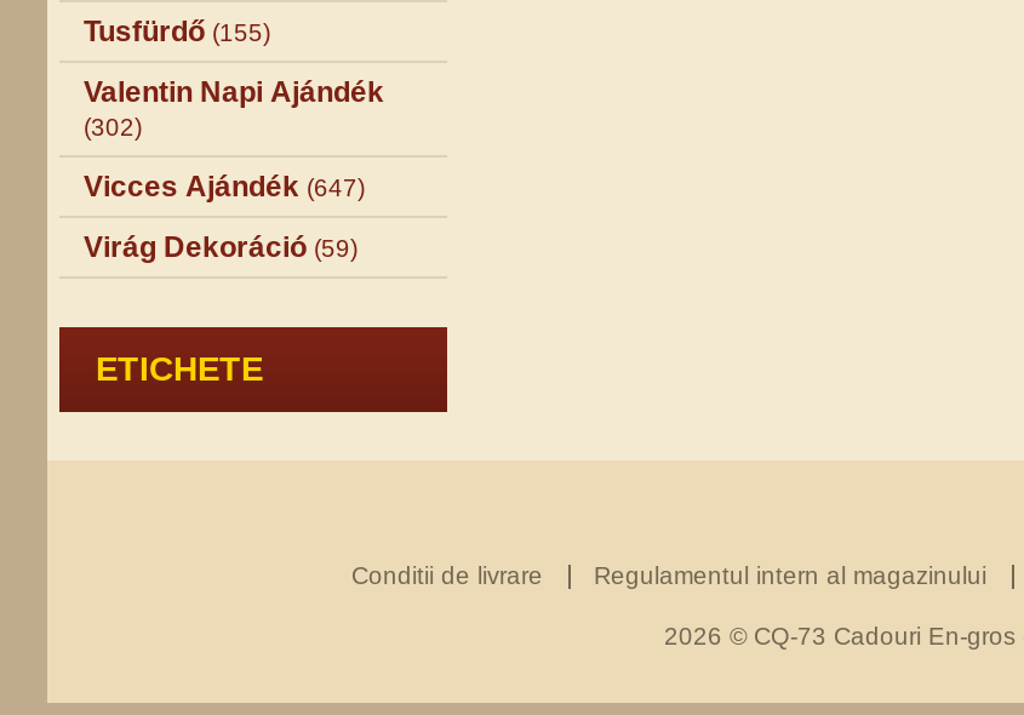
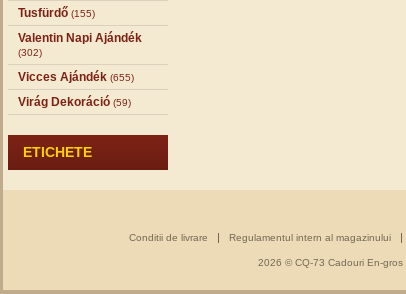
- Vicces Ajándék (647)
+ Vicces Ajándék (655)
